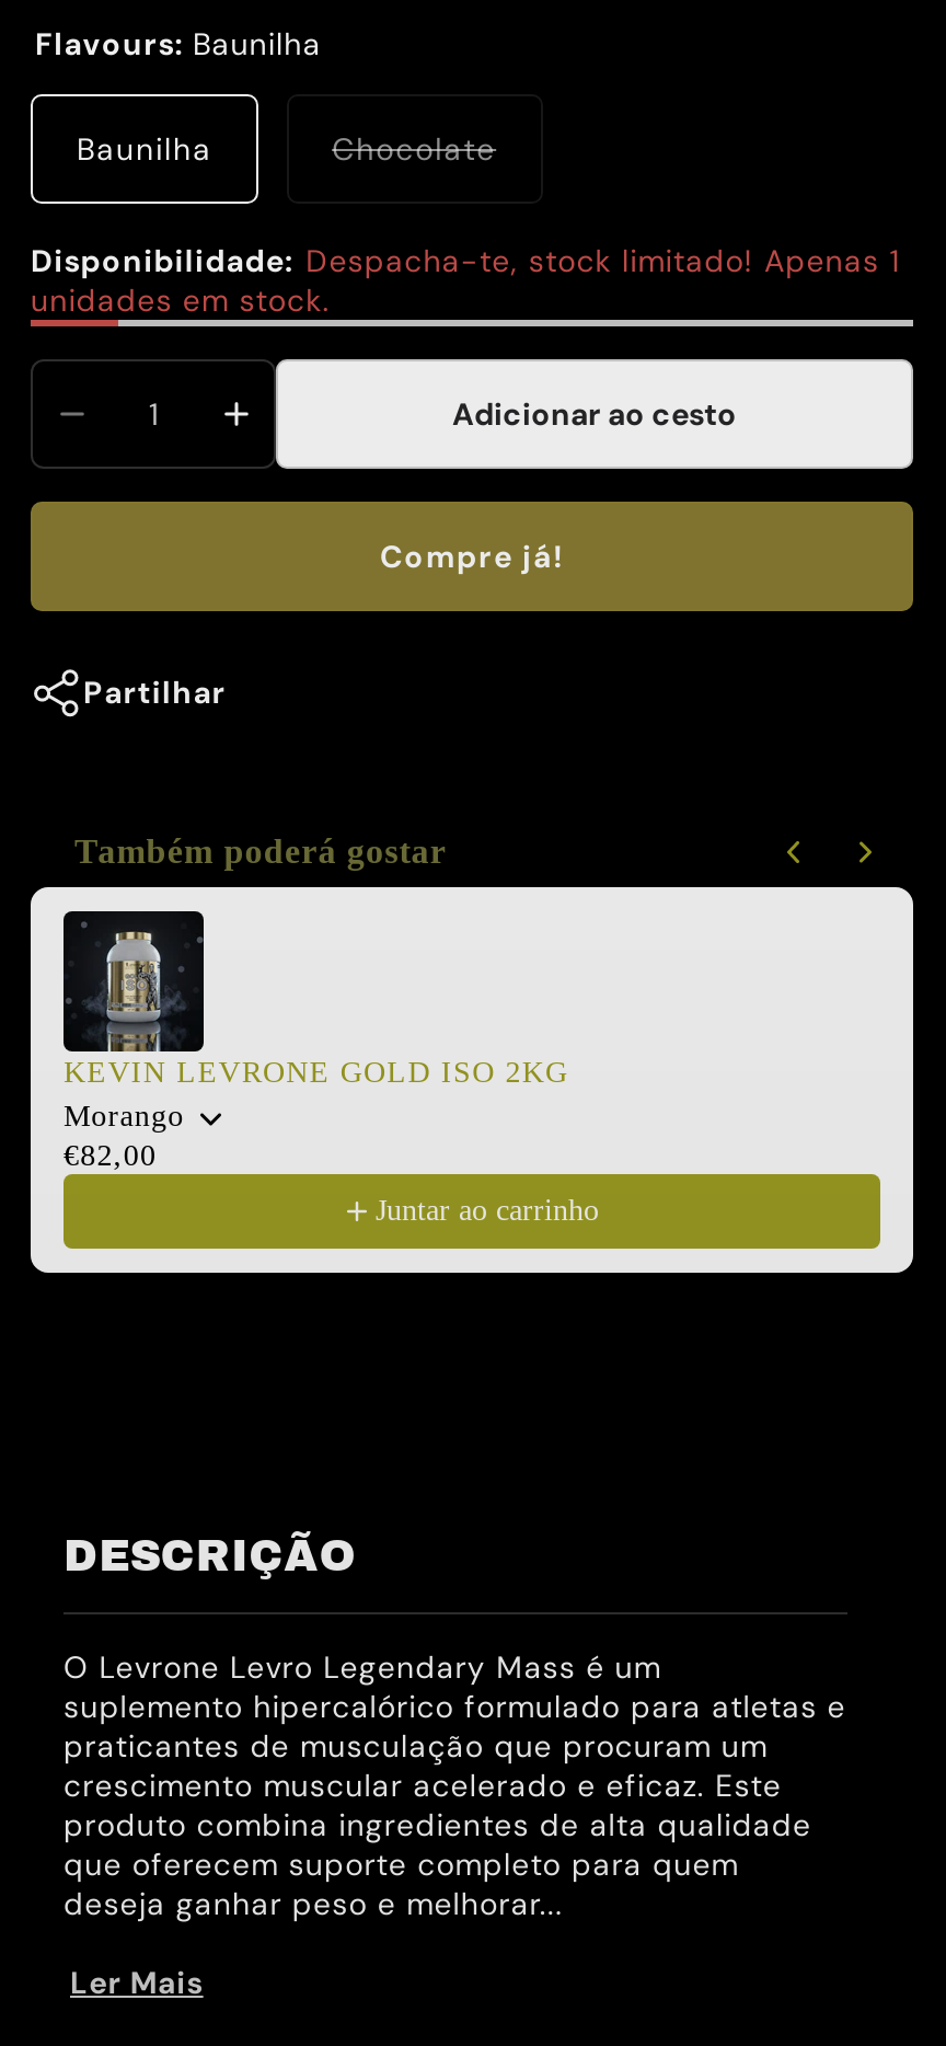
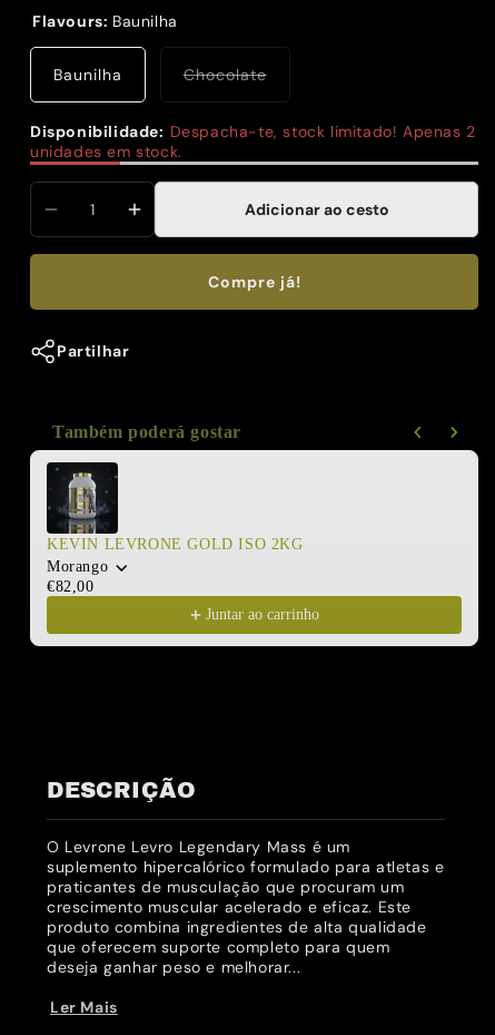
- Disponibilidade: Despacha-te, stock limitado! Apenas 1
+ Disponibilidade: Despacha-te, stock limitado! Apenas 2
